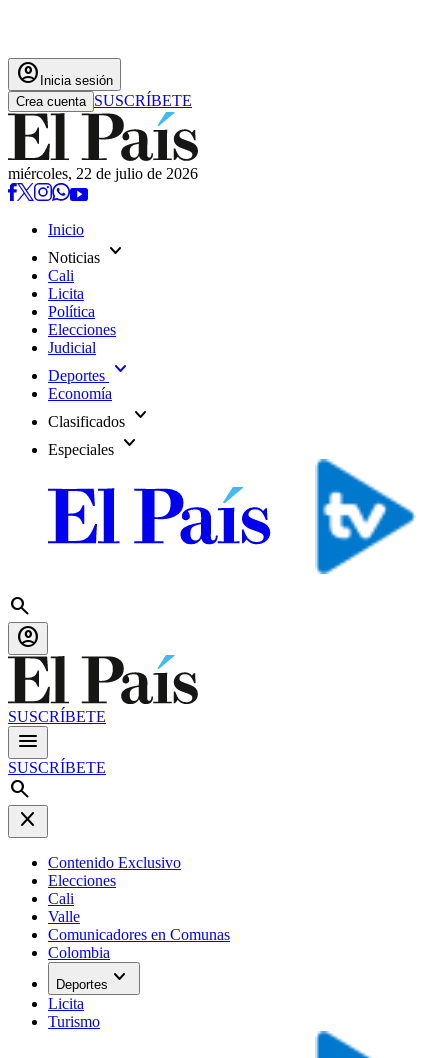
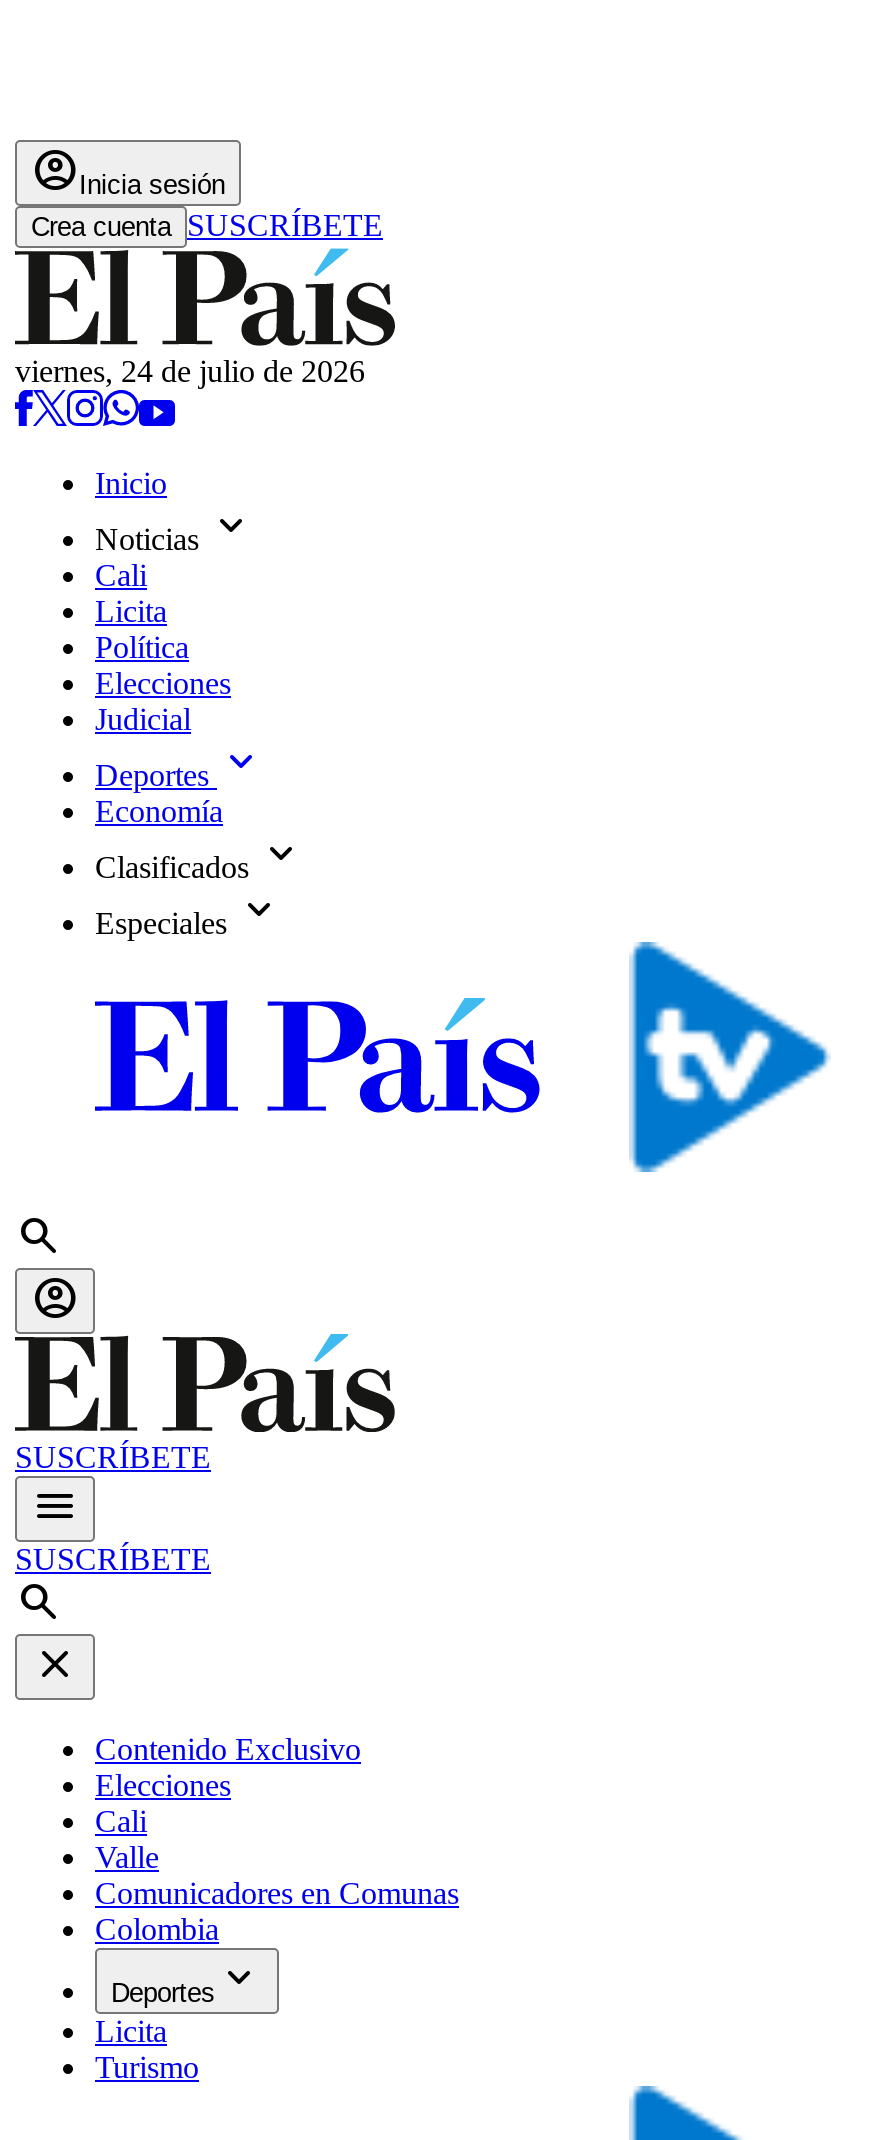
- miércoles, 22 de julio de 2026
+ viernes, 24 de julio de 2026
